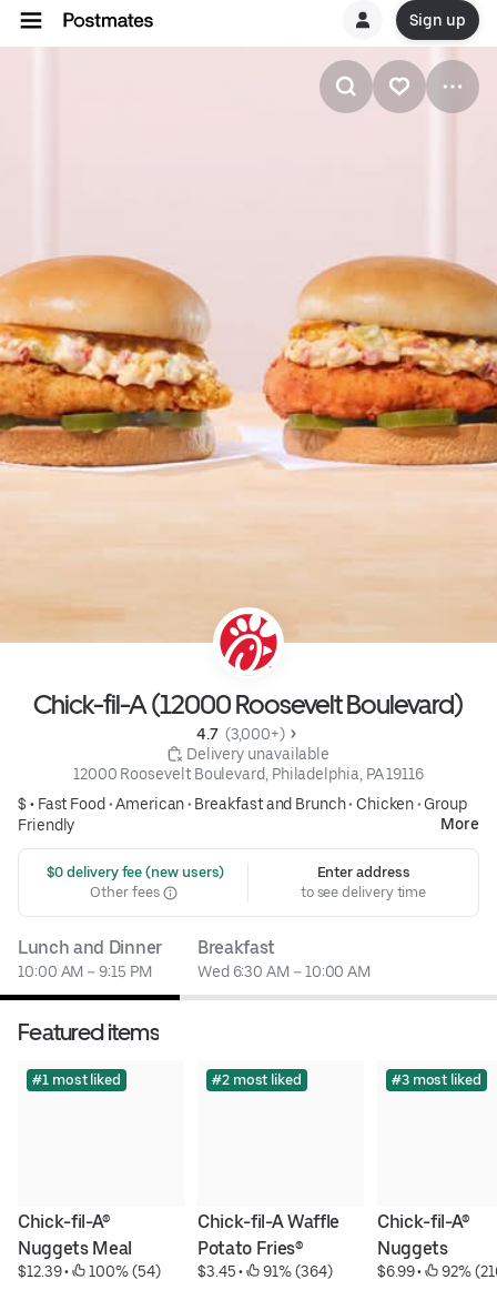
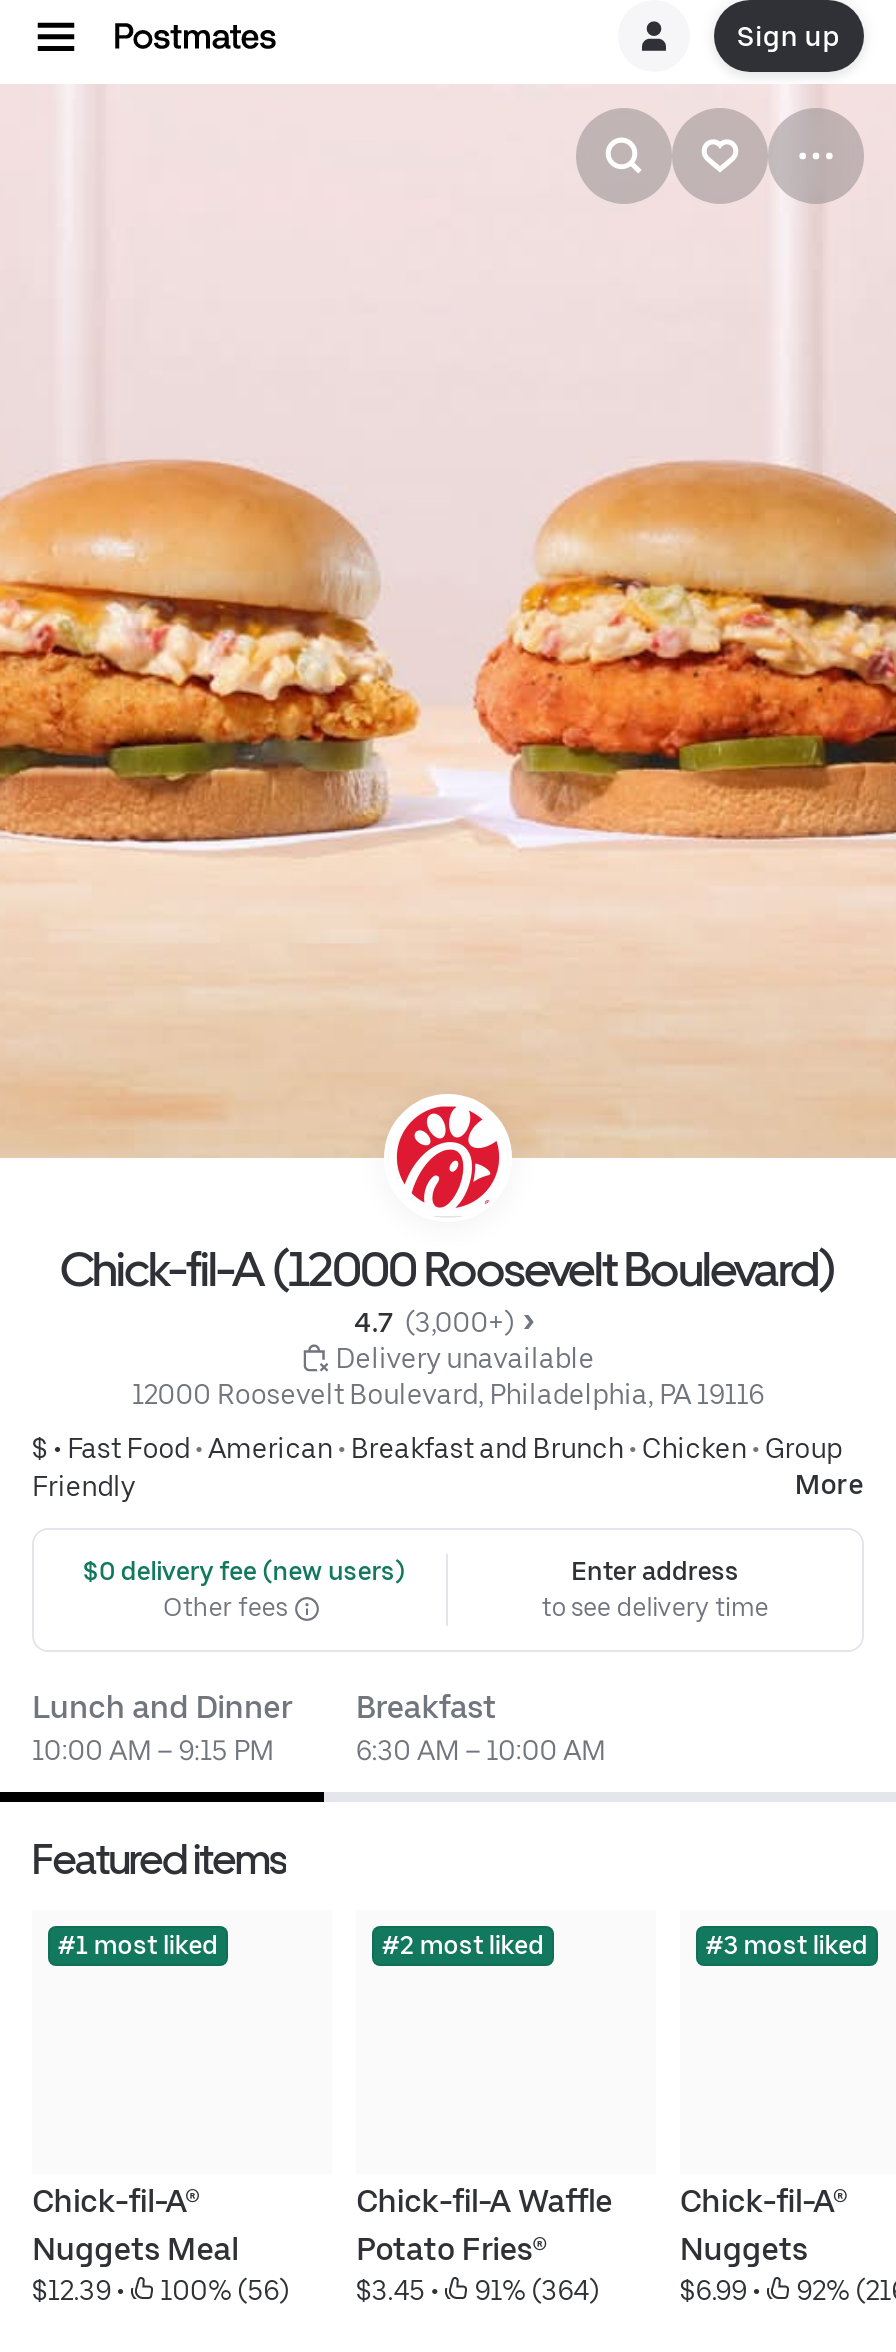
- Wed 6:30 AM – 10:00 AM
+ 6:30 AM – 10:00 AM

- $12.39 • 100% (54)
+ $12.39 • 100% (56)
